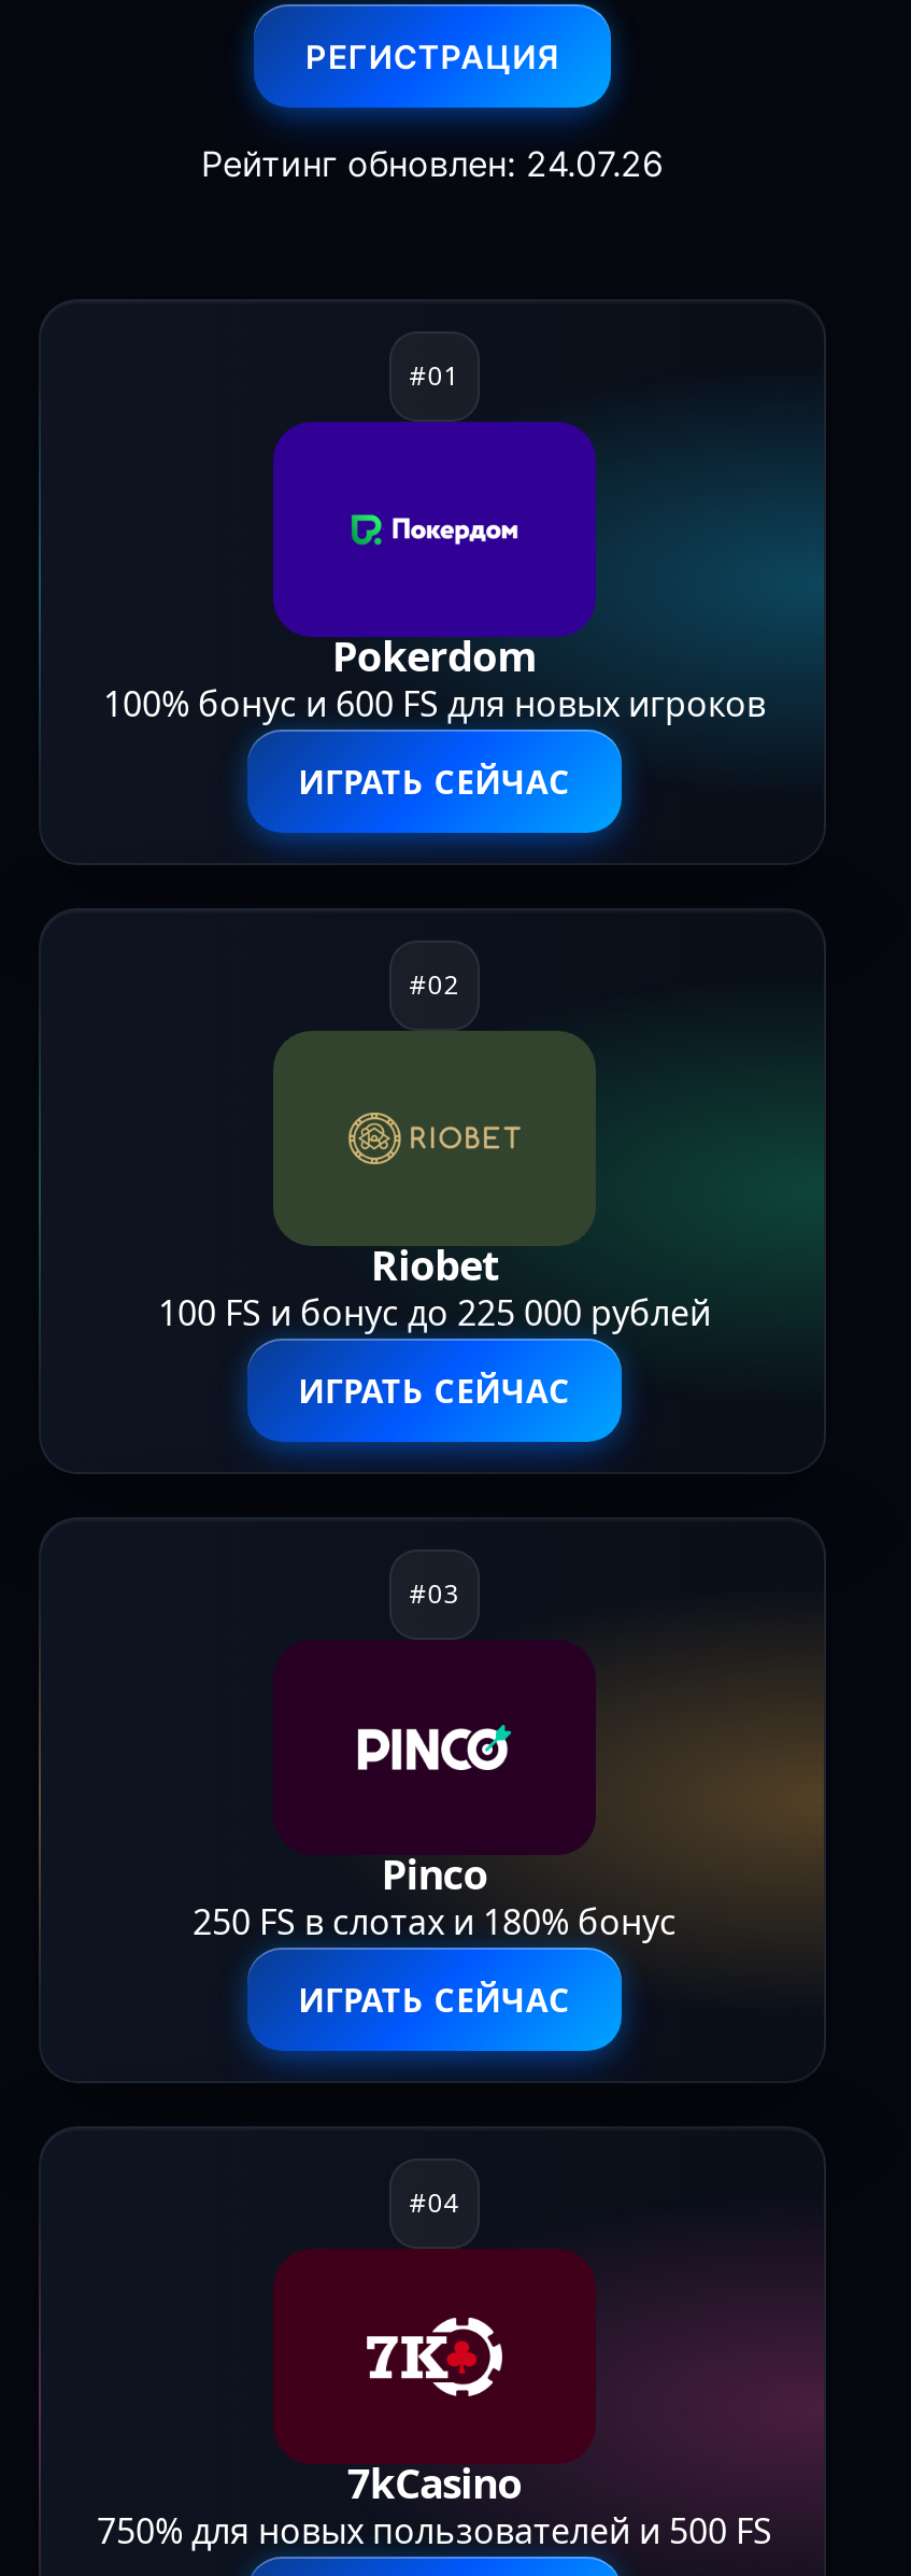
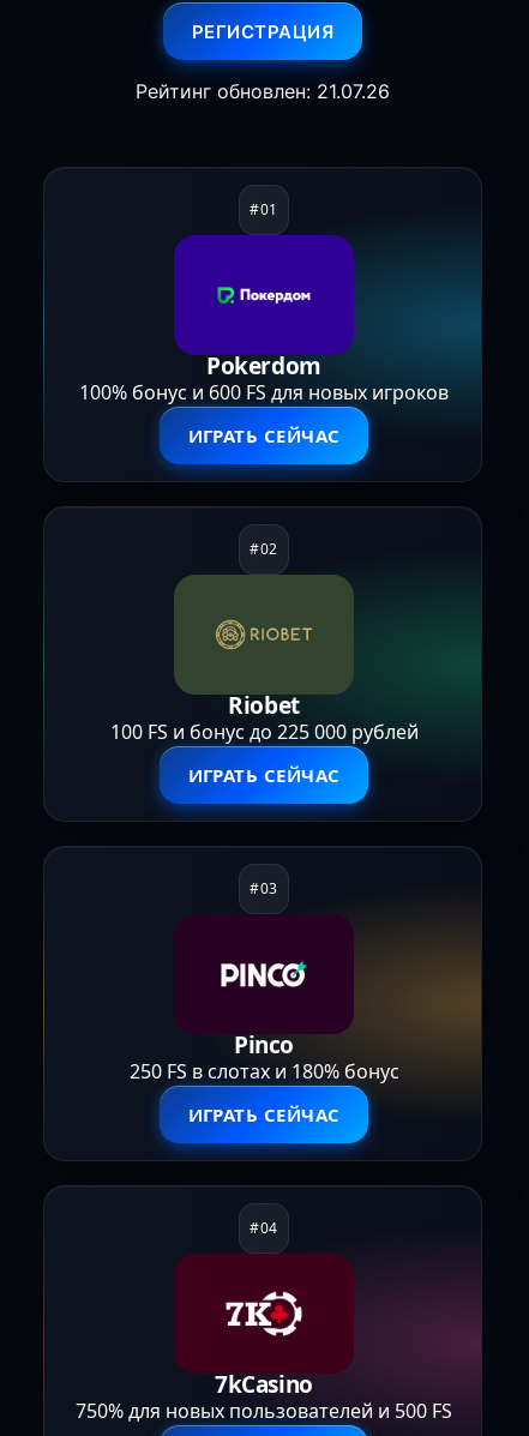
- Рейтинг обновлен: 24.07.26
+ Рейтинг обновлен: 21.07.26
